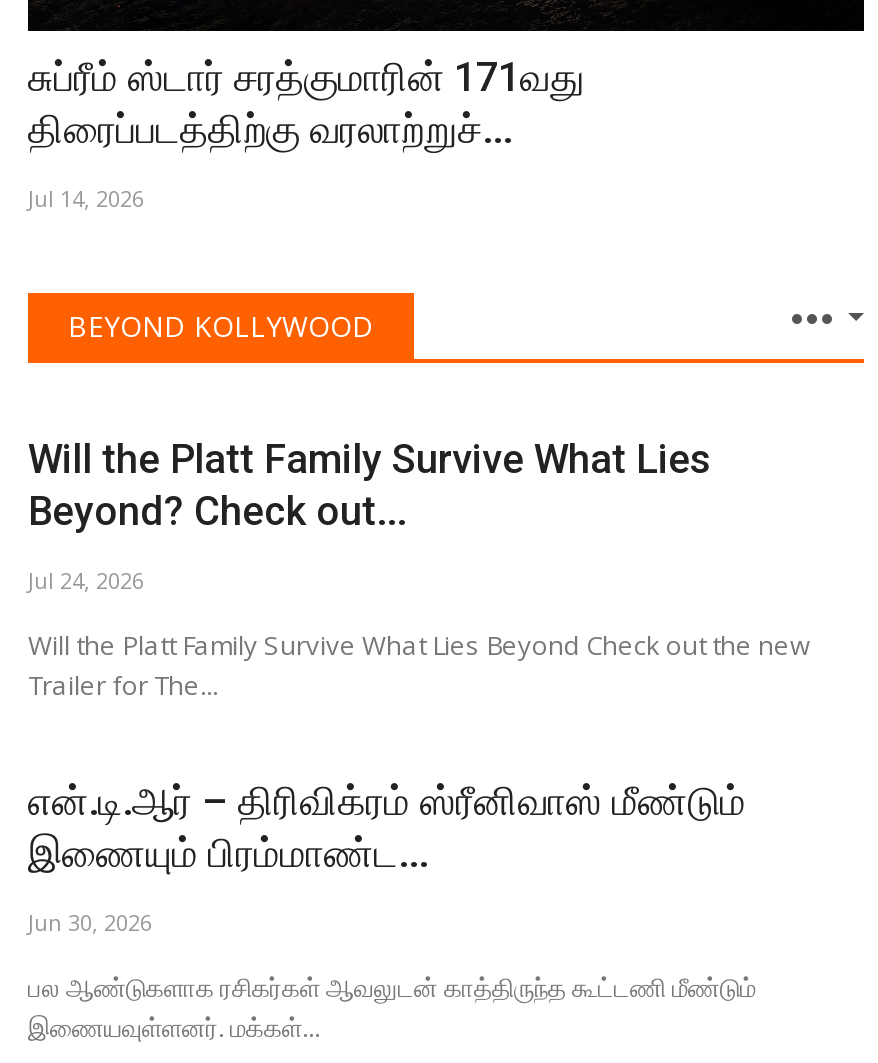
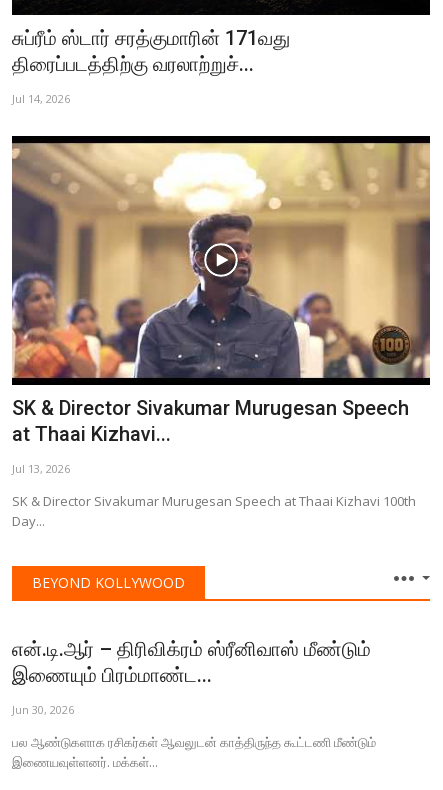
+ [image]
+ SK & Director Sivakumar Murugesan Speech
+ at Thaai Kizhavi...
+ Jul 13, 2026
+ SK & Director Sivakumar Murugesan Speech at Thaai Kizhavi 100th
+ Day...

moved down: BEYOND KOLLYWOOD

- Will the Platt Family Survive What Lies
- Beyond? Check out...
- Jul 24, 2026
- Will the Platt Family Survive What Lies Beyond Check out the new
- Trailer for The...
